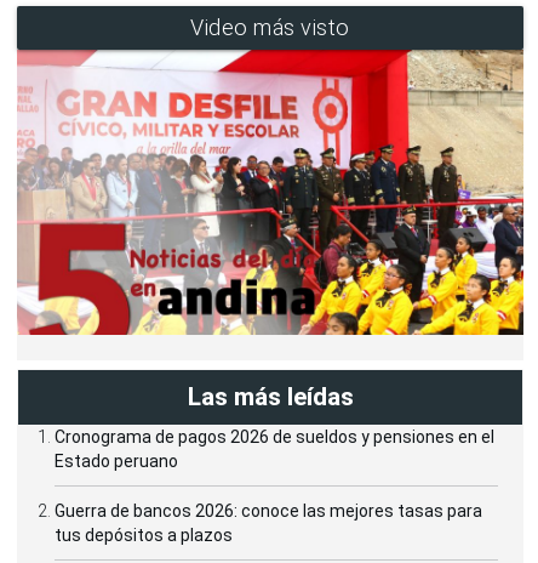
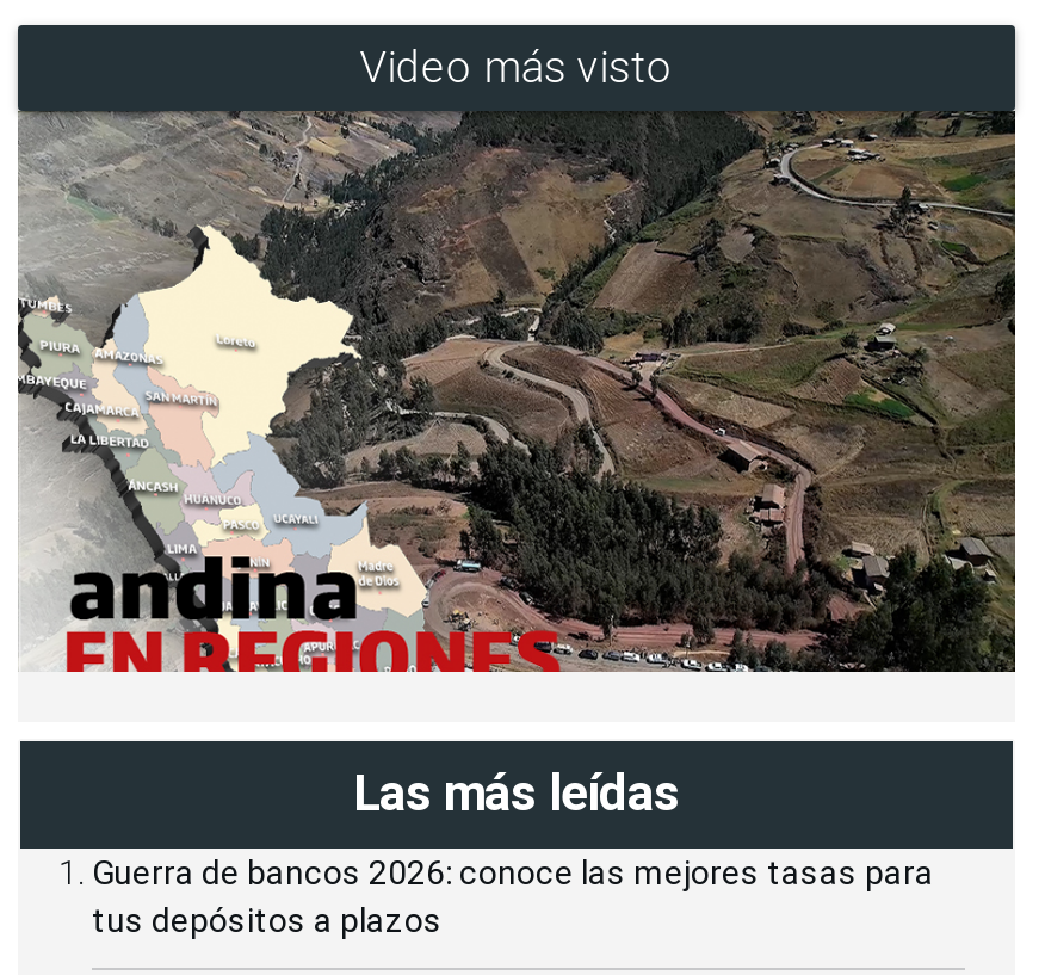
- [image]
+ [image]

- Cronograma de pagos 2026 de sueldos y pensiones en el
- Estado peruano
